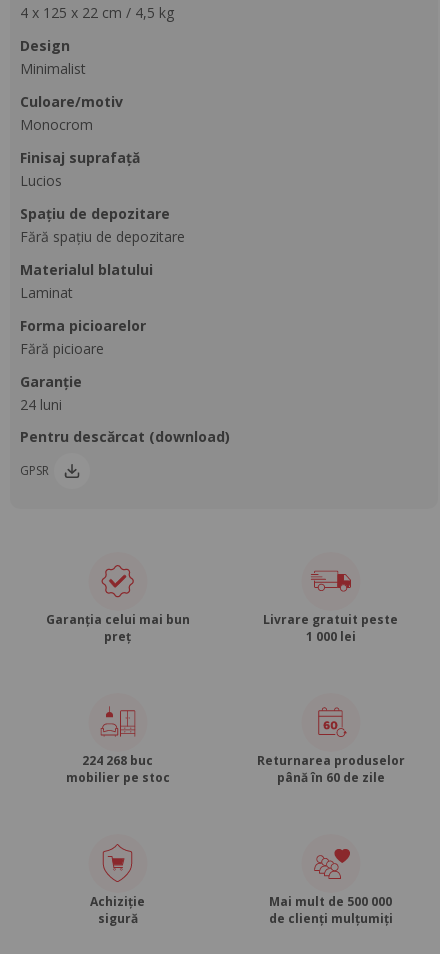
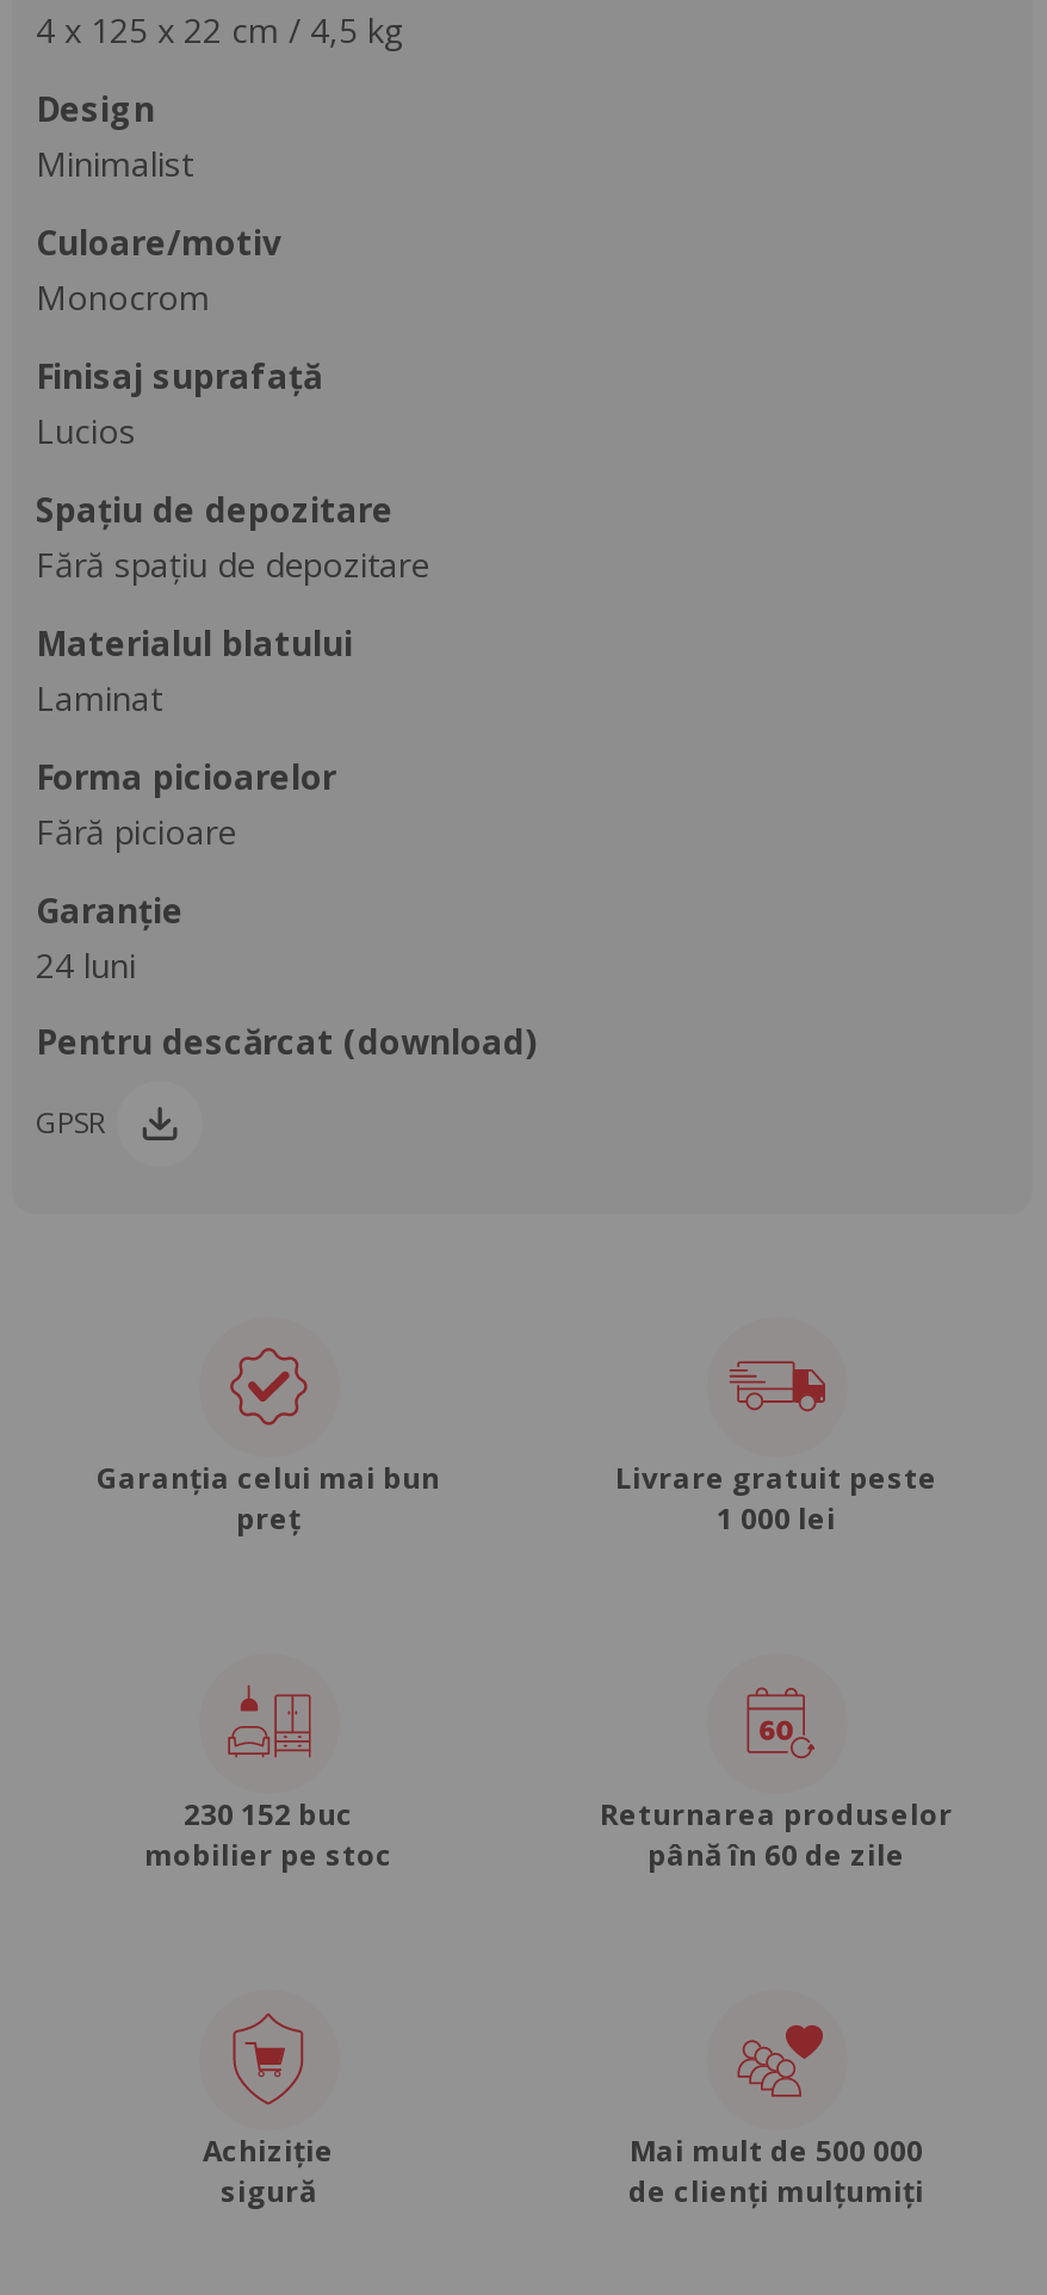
- 224 268 buc
+ 230 152 buc
